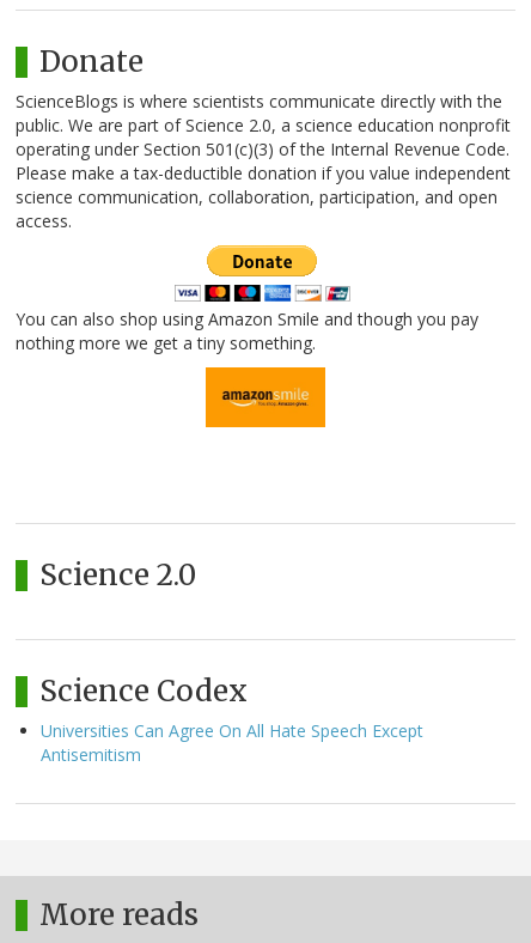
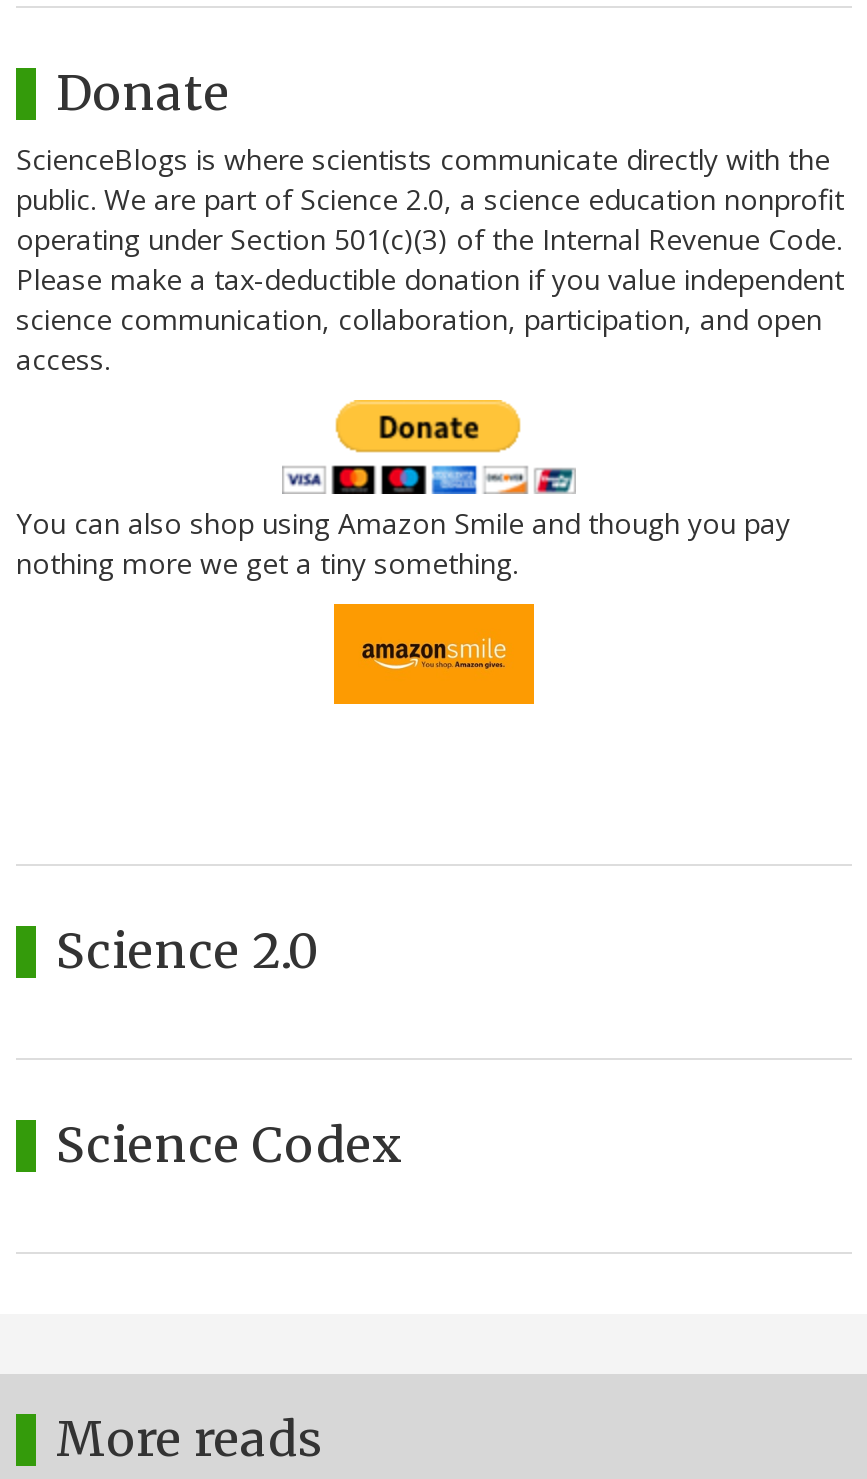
- Universities Can Agree On All Hate Speech Except
- Antisemitism
